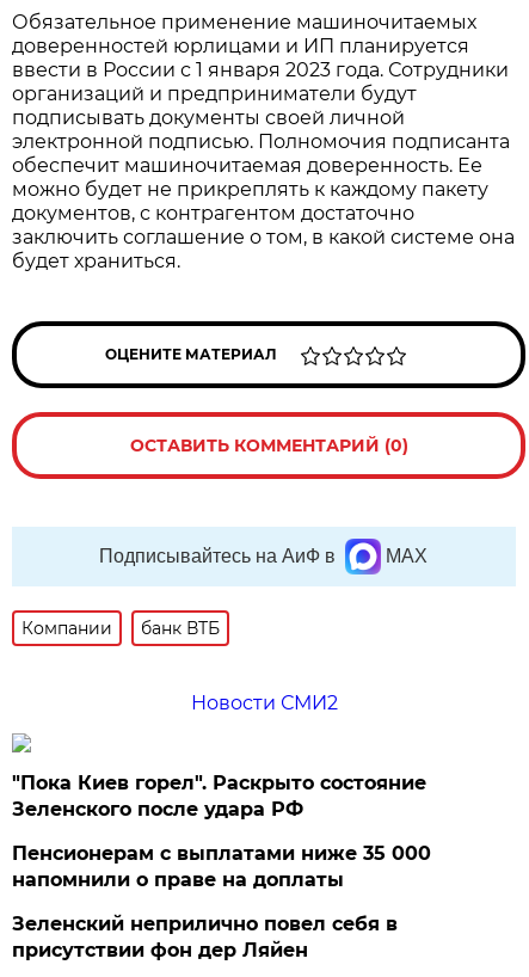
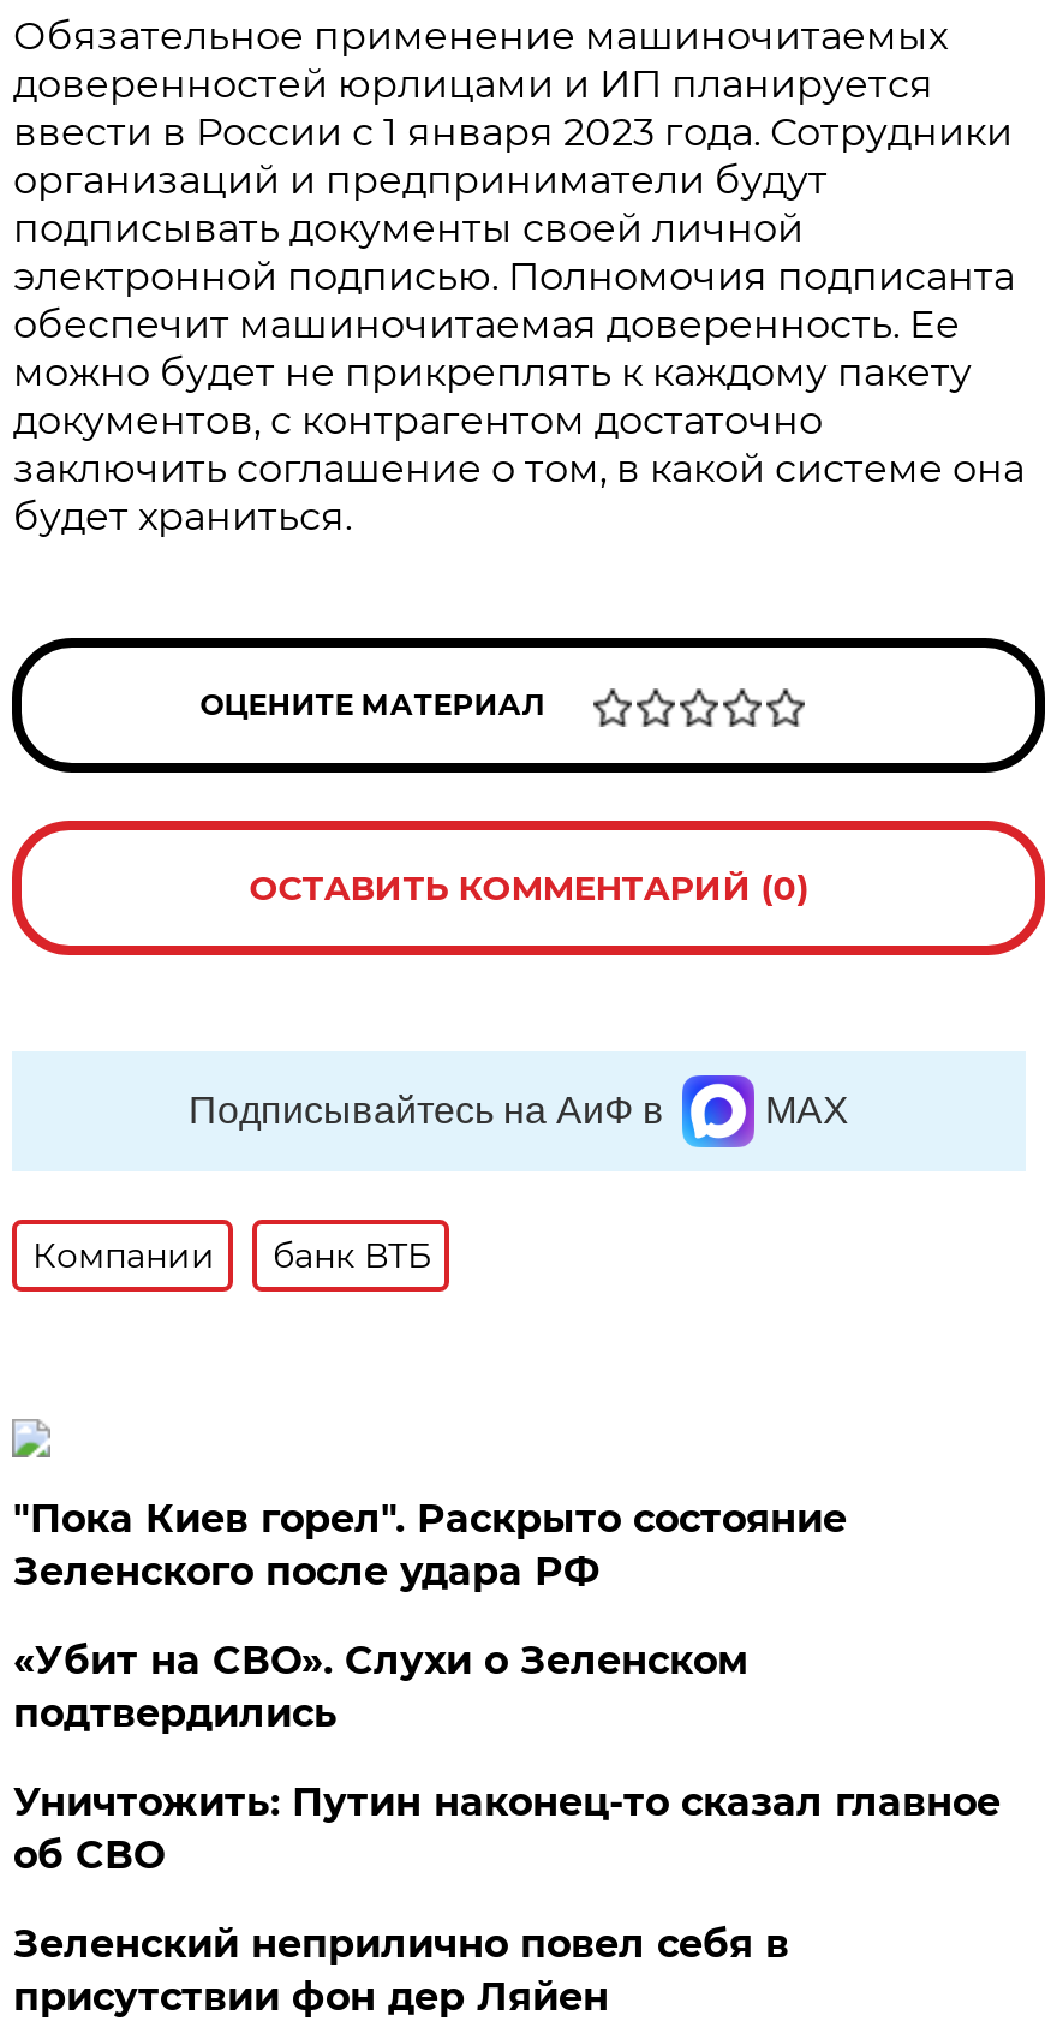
- Новости СМИ2

moved up: "Пока Киев горел". Раскрыто состояние | Зеленского после удара РФ

- Пенсионерам с выплатами ниже 35 000
- напомнили о праве на доплаты
+ «Убит на СВО». Слухи о Зеленском
+ подтвердились
+ Уничтожить: Путин наконец-то сказал главное
+ об СВО
